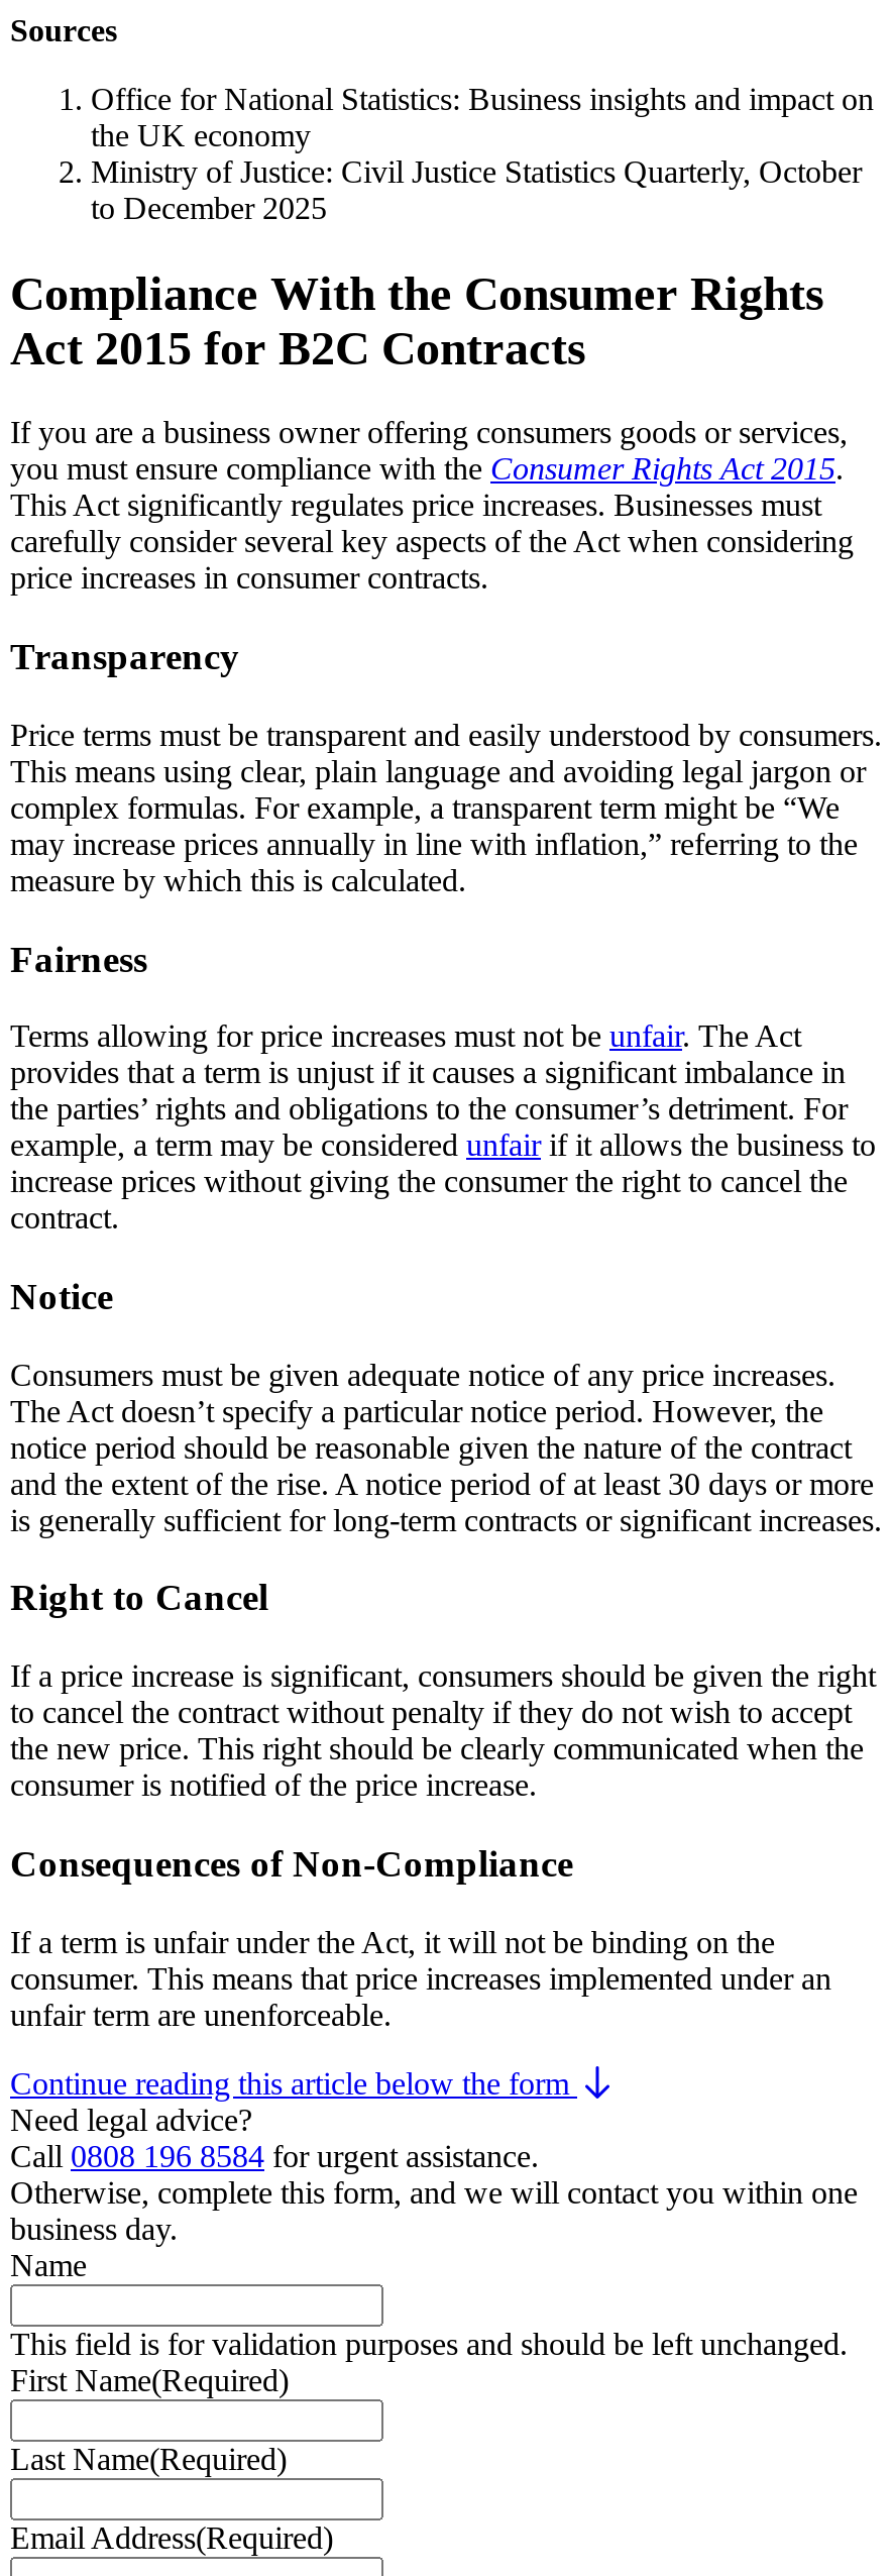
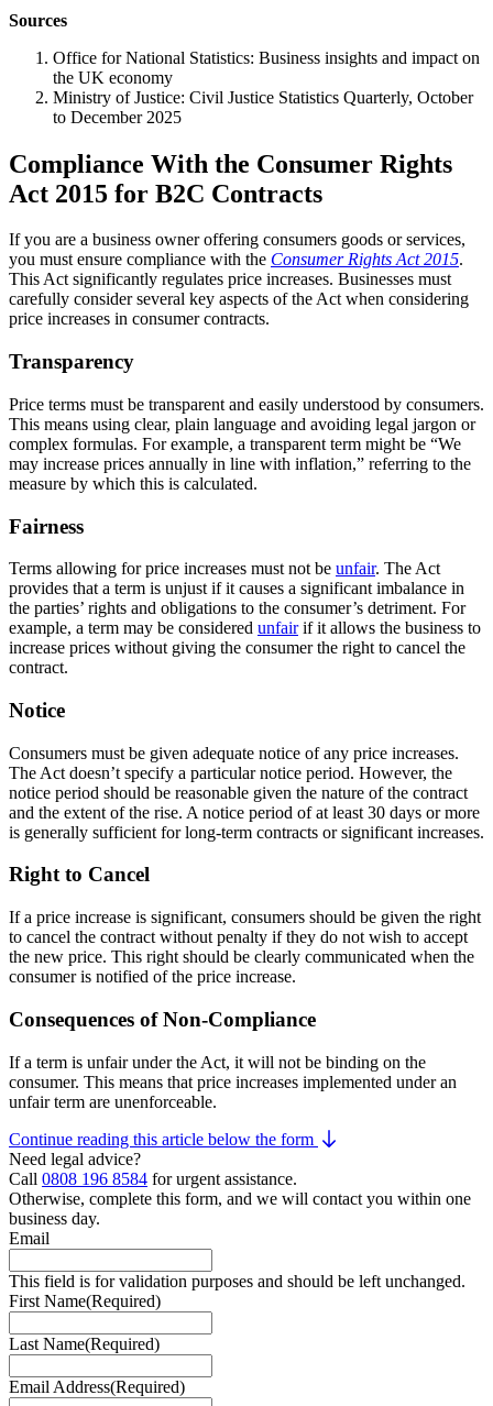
- Name
+ Email
